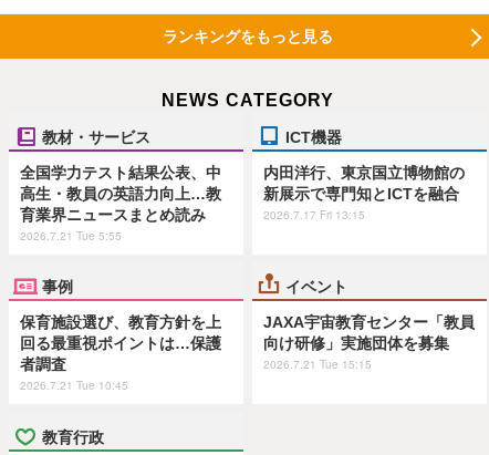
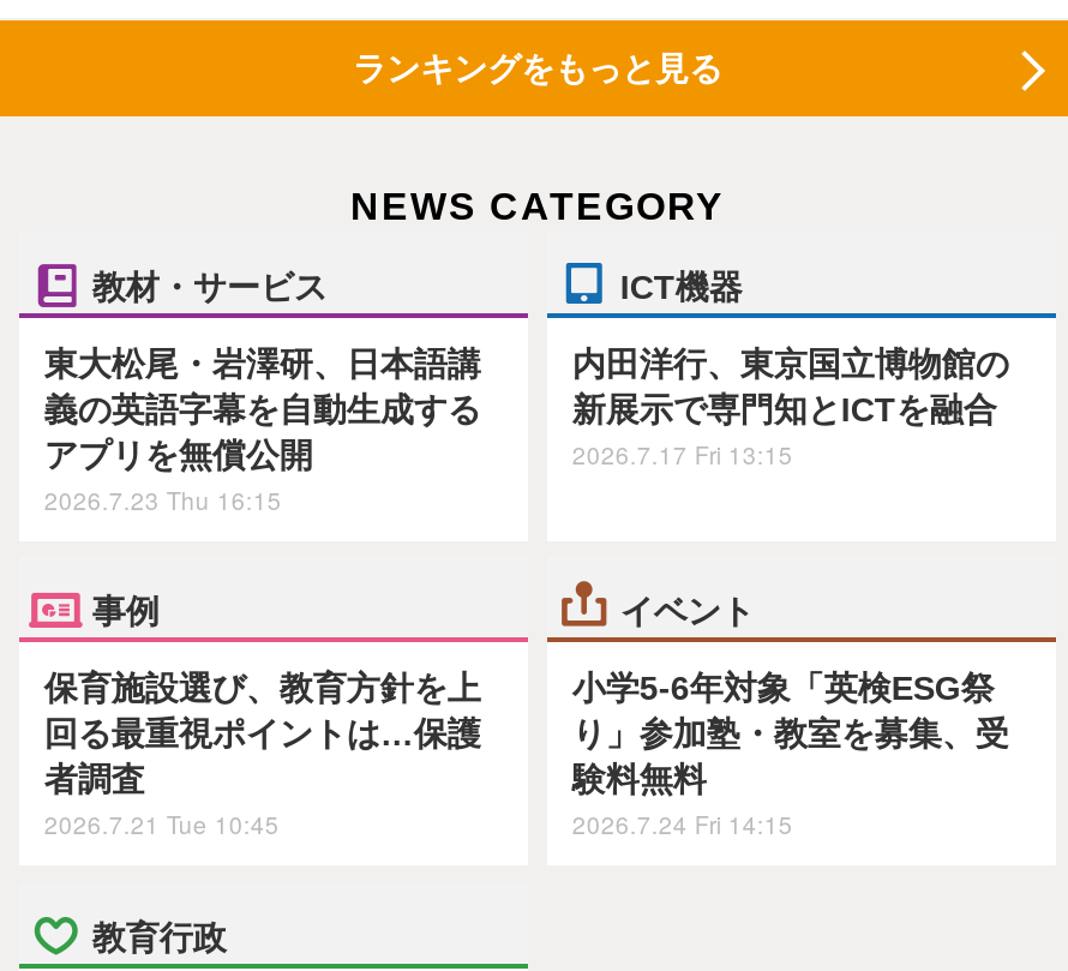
- 全国学力テスト結果公表、中
- 高生・教員の英語力向上…教
- 育業界ニュースまとめ読み
- 2026.7.21 Tue 5:55
+ 東大松尾・岩澤研、日本語講
+ 義の英語字幕を自動生成する
+ アプリを無償公開
+ 2026.7.23 Thu 16:15

- JAXA宇宙教育センター「教員
- 向け研修」実施団体を募集
- 2026.7.21 Tue 15:15
+ 小学5-6年対象「英検ESG祭
+ り」参加塾・教室を募集、受
+ 験料無料
+ 2026.7.24 Fri 14:15
